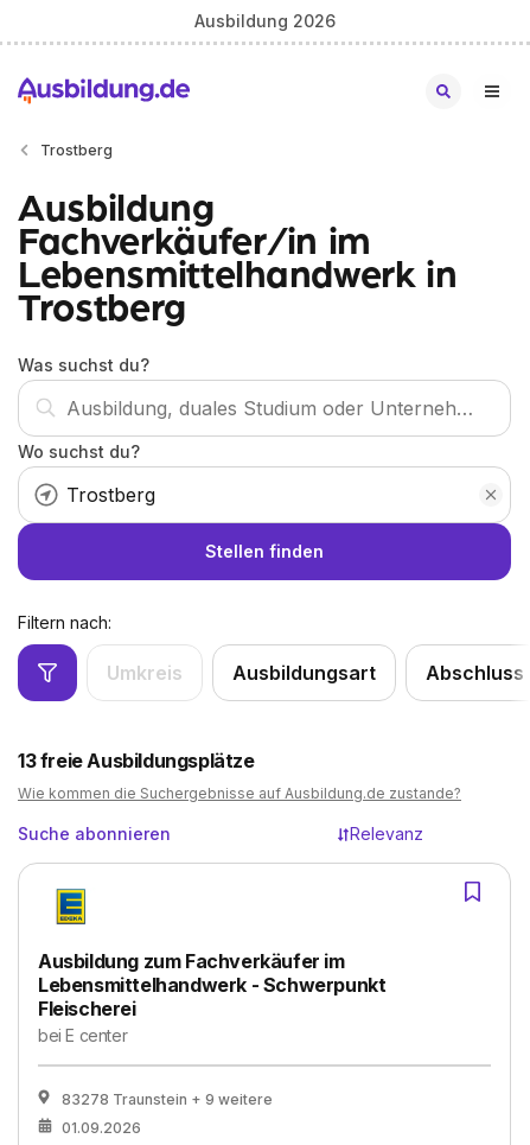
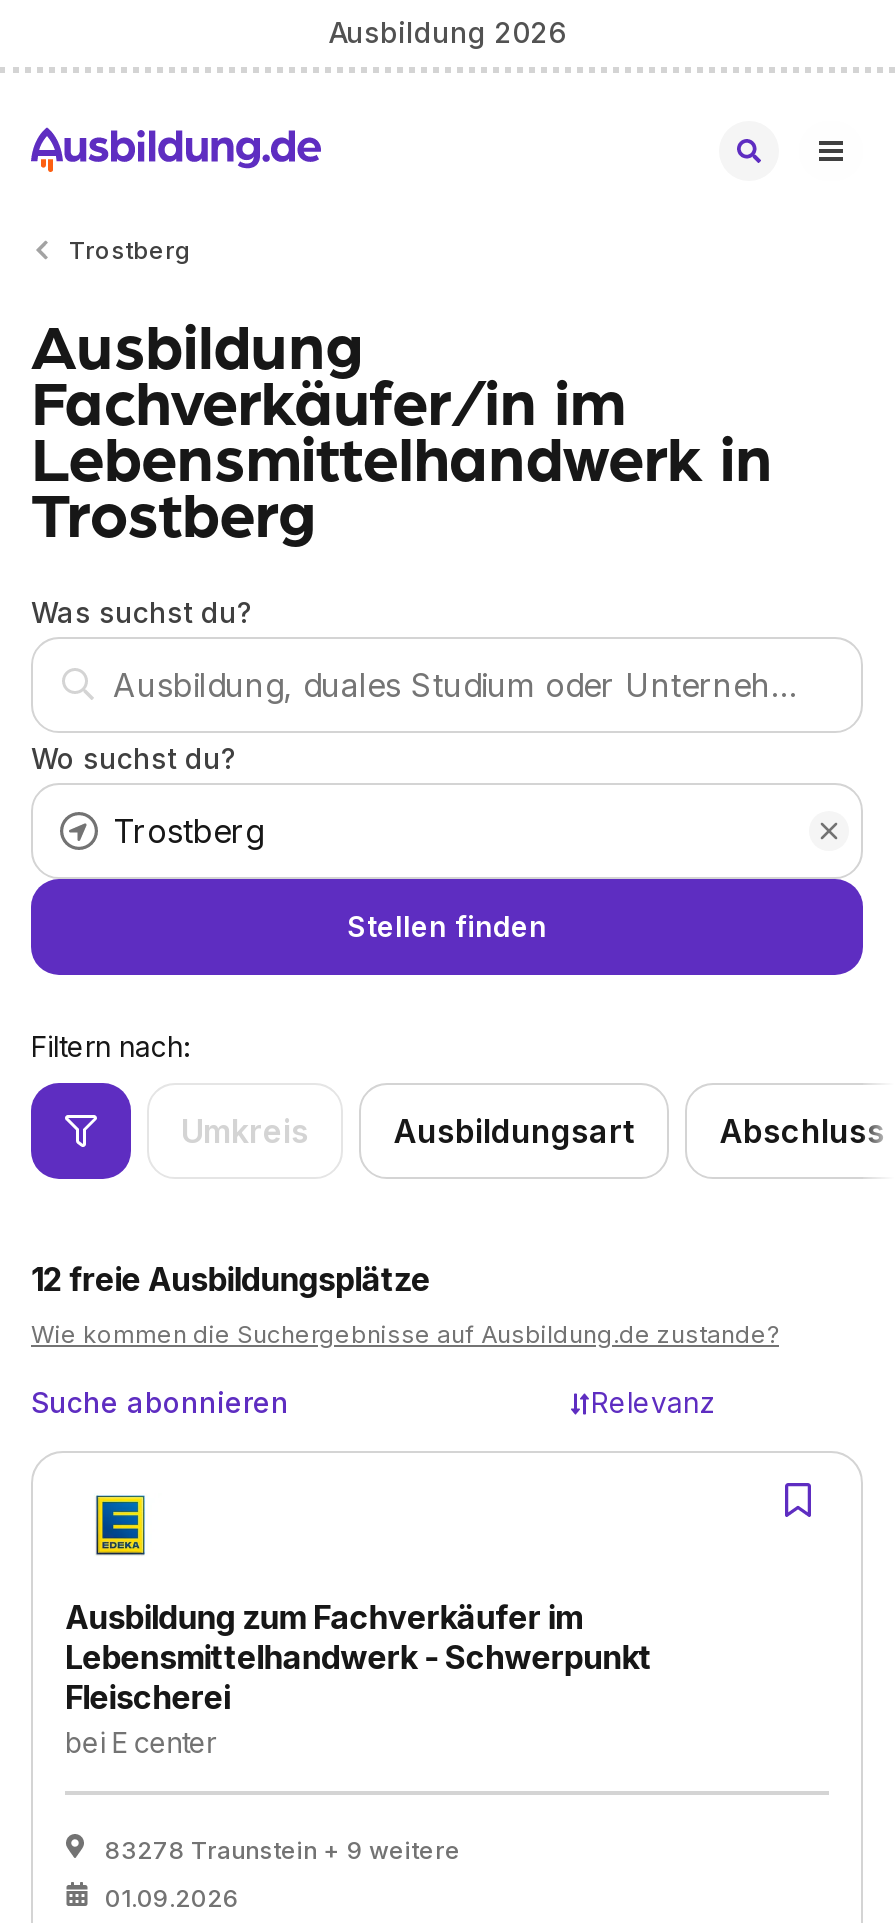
- 13 freie Ausbildungsplätze
+ 12 freie Ausbildungsplätze
